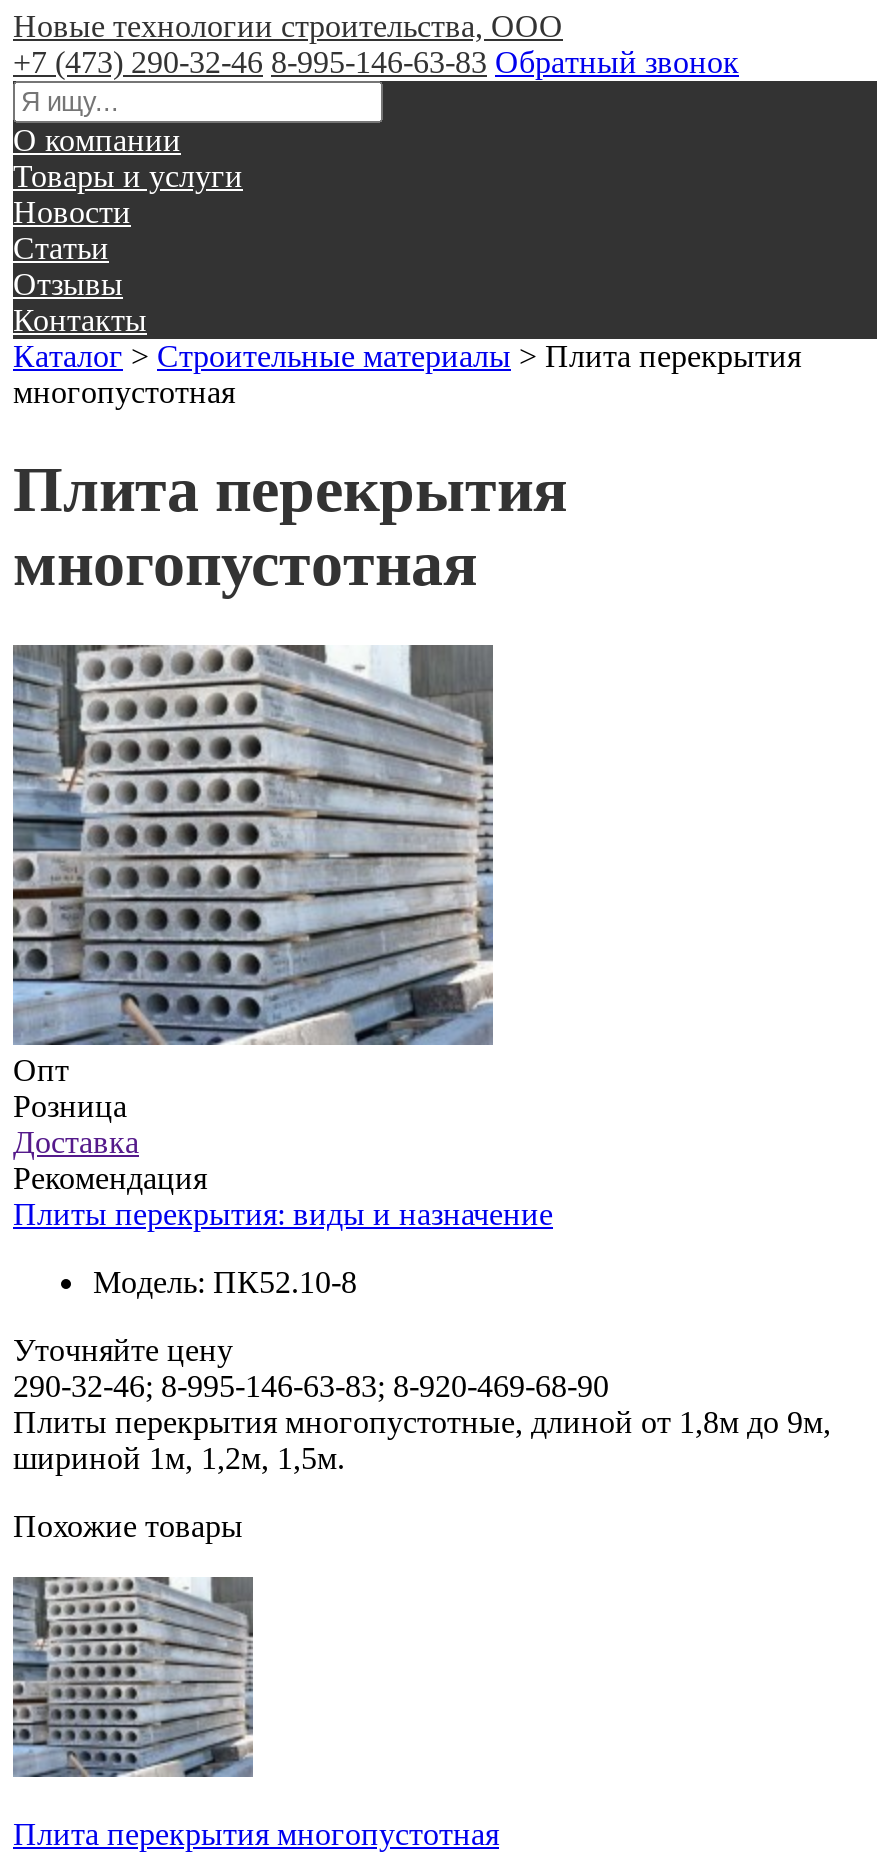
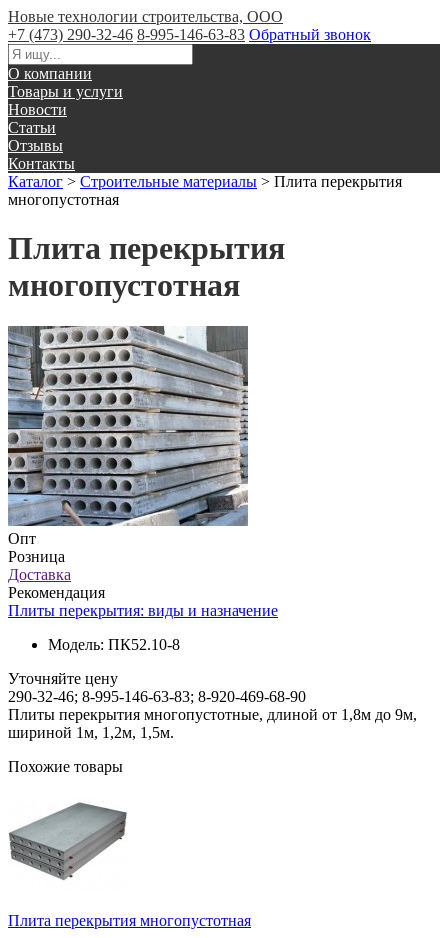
- [image]
+ [image]
